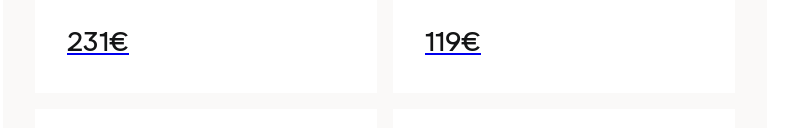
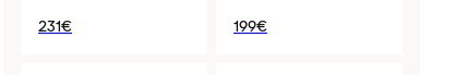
- 119€
+ 199€
